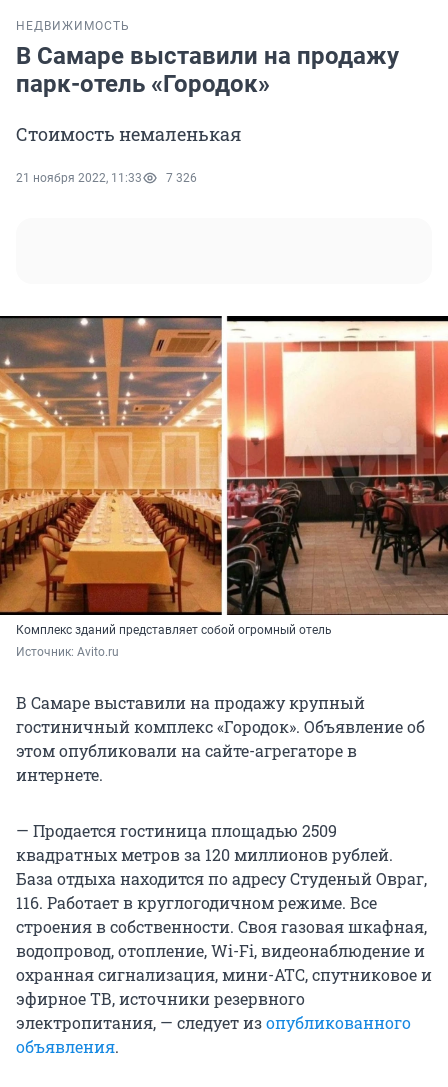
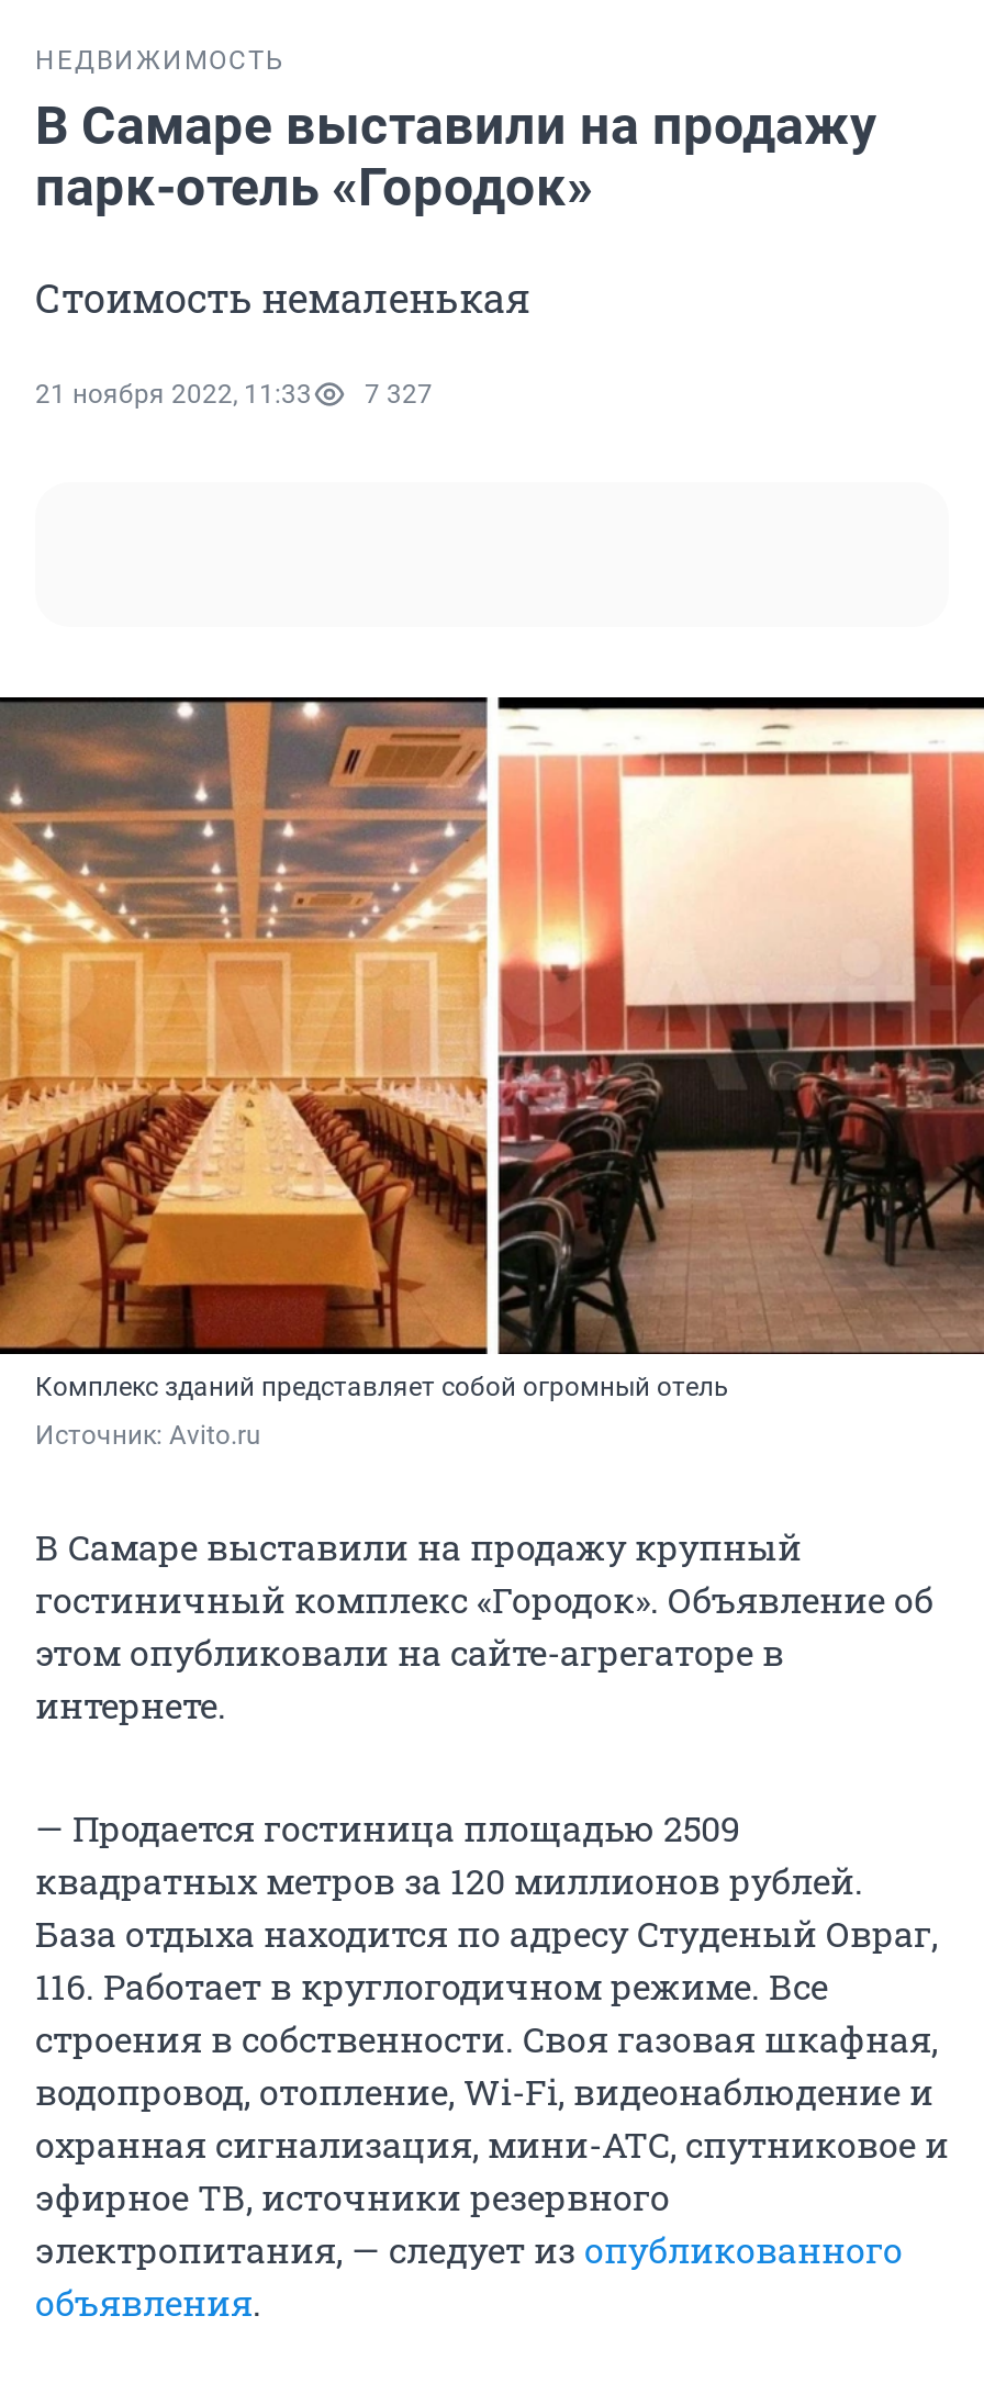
- 21 ноября 2022, 11:33 7 326
+ 21 ноября 2022, 11:33 7 327
